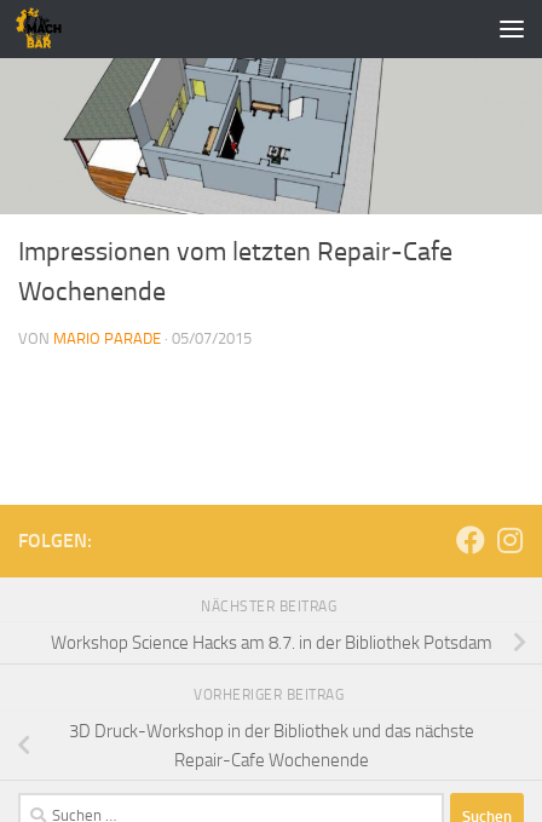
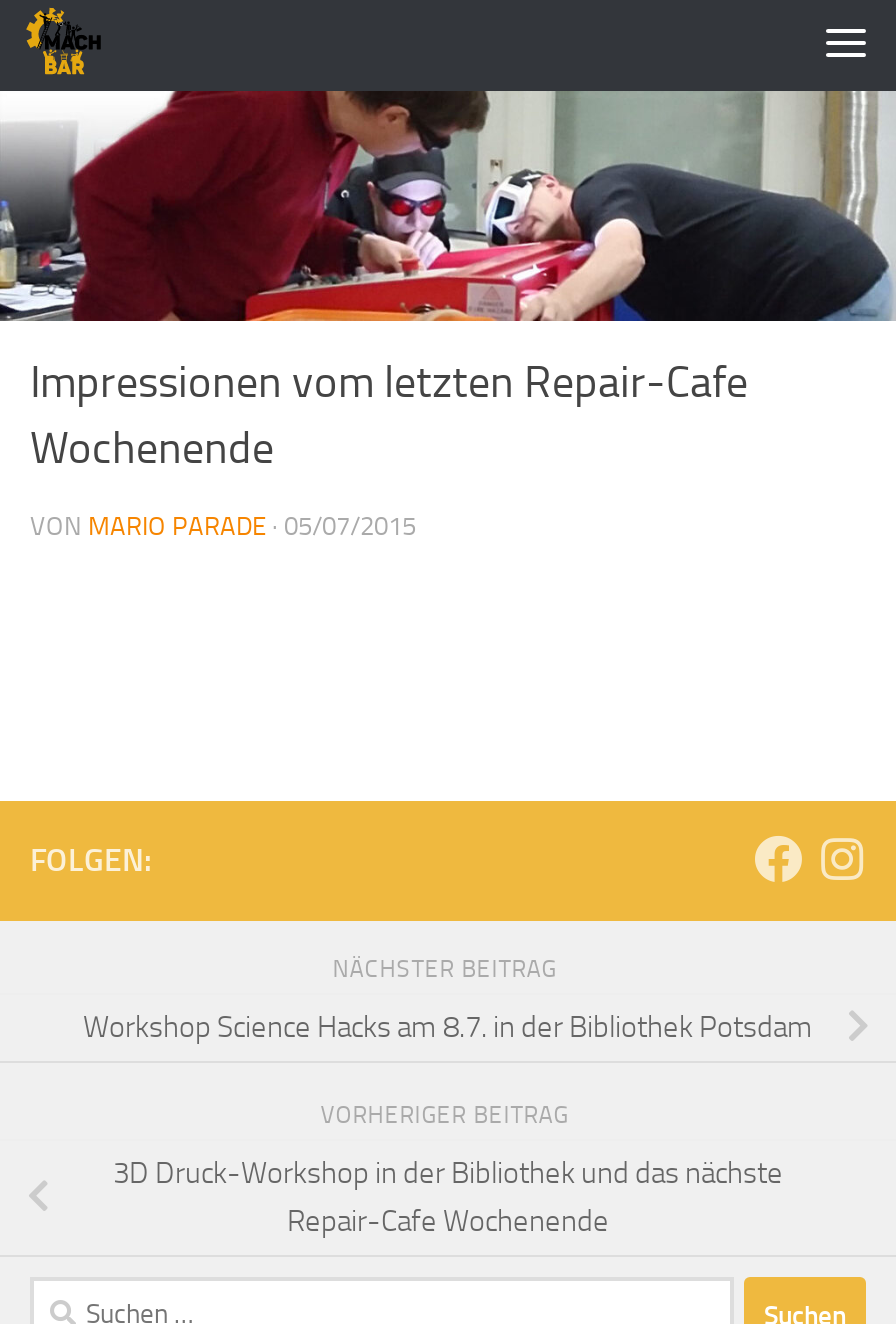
- [image]
+ [image]
